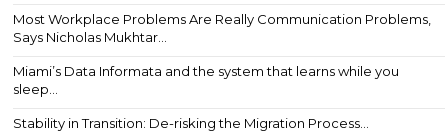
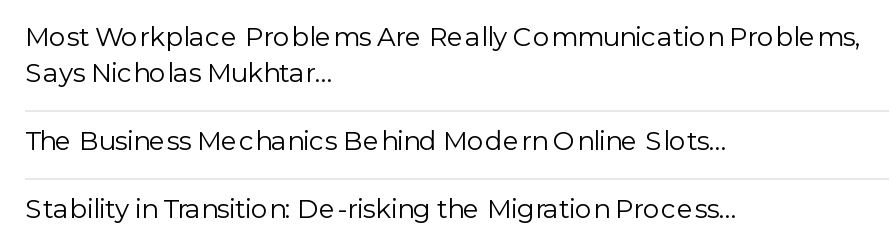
- Miami’s Data Informata and the system that learns while you
- sleep...
+ The Business Mechanics Behind Modern Online Slots...
